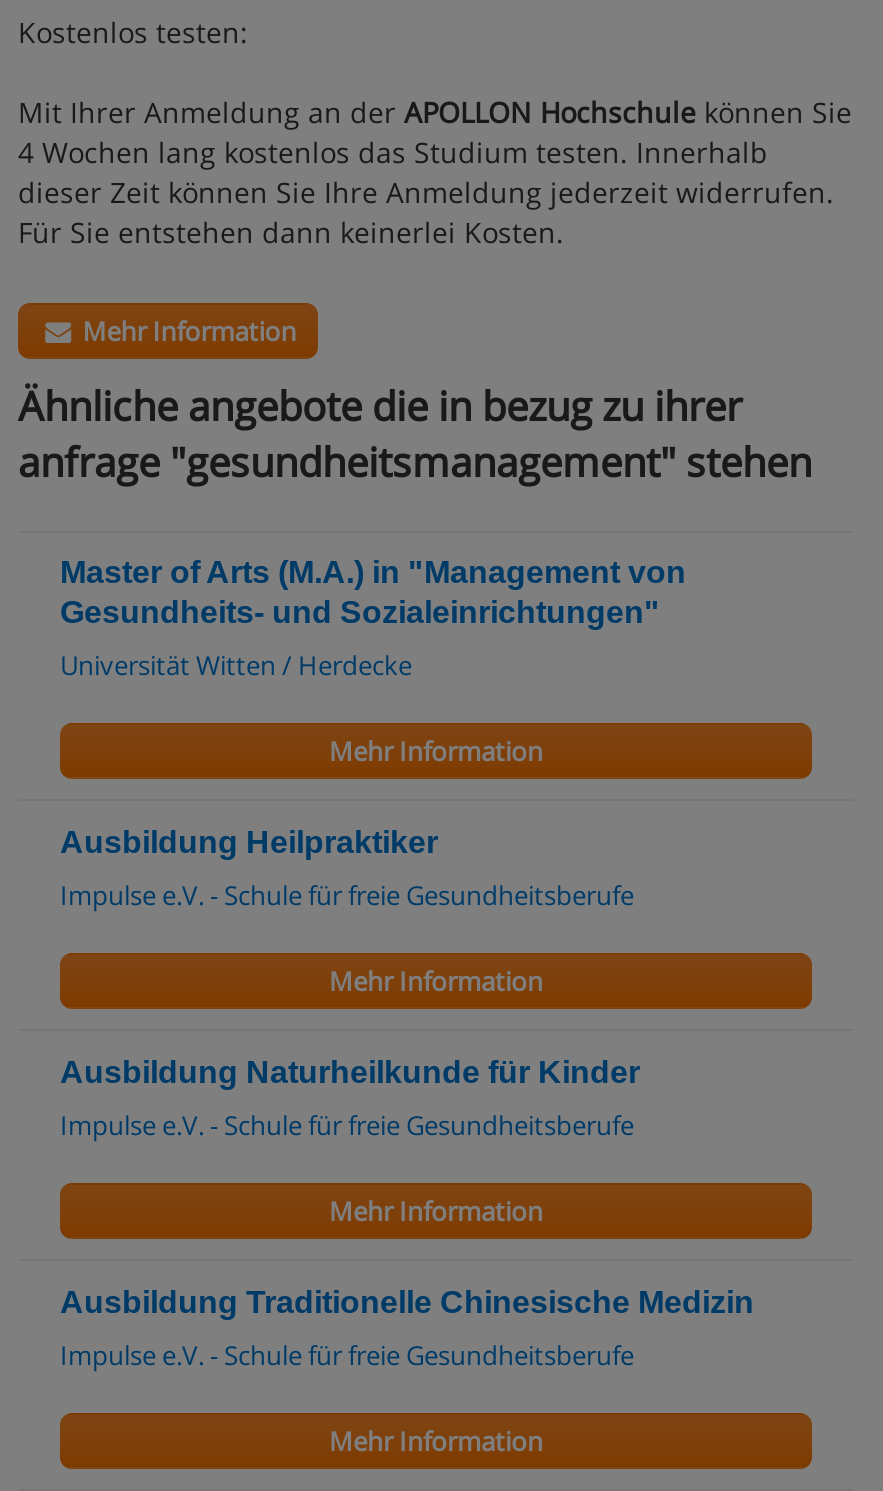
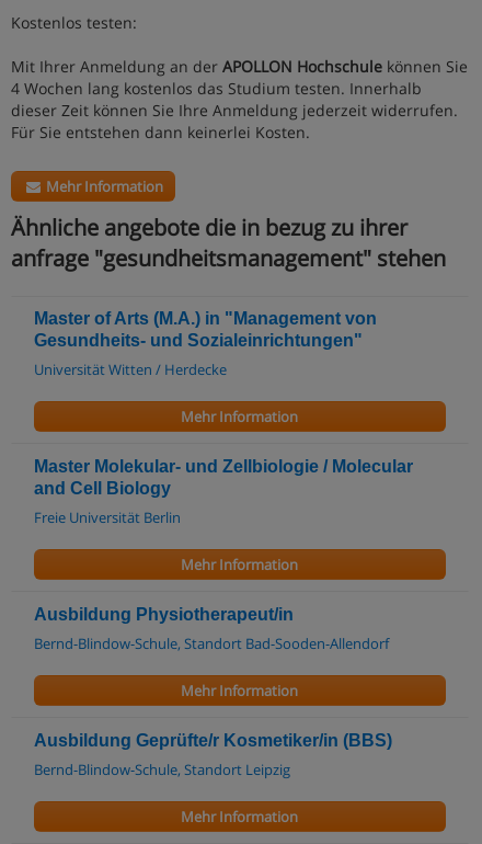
- Ausbildung Heilpraktiker
+ Master Molekular- und Zellbiologie / Molecular
+ and Cell Biology

- Impulse e.V. - Schule für freie Gesundheitsberufe
+ Freie Universität Berlin

- Ausbildung Naturheilkunde für Kinder
+ Ausbildung Physiotherapeut/in

- Impulse e.V. - Schule für freie Gesundheitsberufe
+ Bernd-Blindow-Schule, Standort Bad-Sooden-Allendorf

- Ausbildung Traditionelle Chinesische Medizin
+ Ausbildung Geprüfte/r Kosmetiker/in (BBS)

- Impulse e.V. - Schule für freie Gesundheitsberufe
+ Bernd-Blindow-Schule, Standort Leipzig
